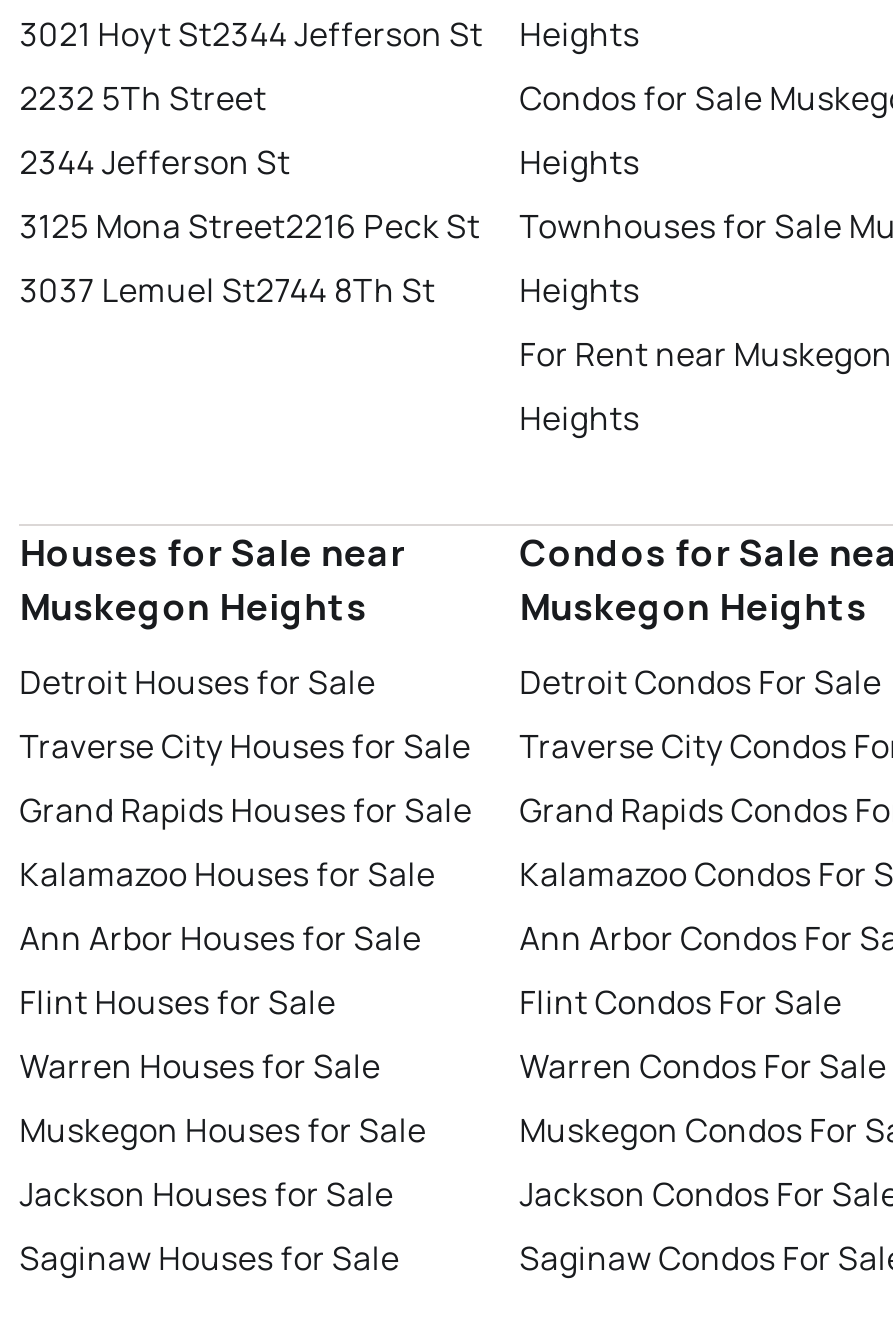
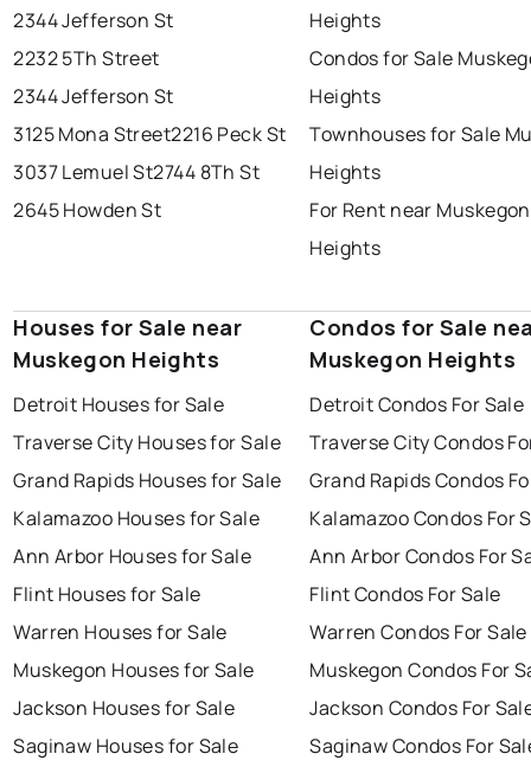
- 3021 Hoyt St2344 Jefferson St
+ 2344 Jefferson St

+ 2645 Howden St
